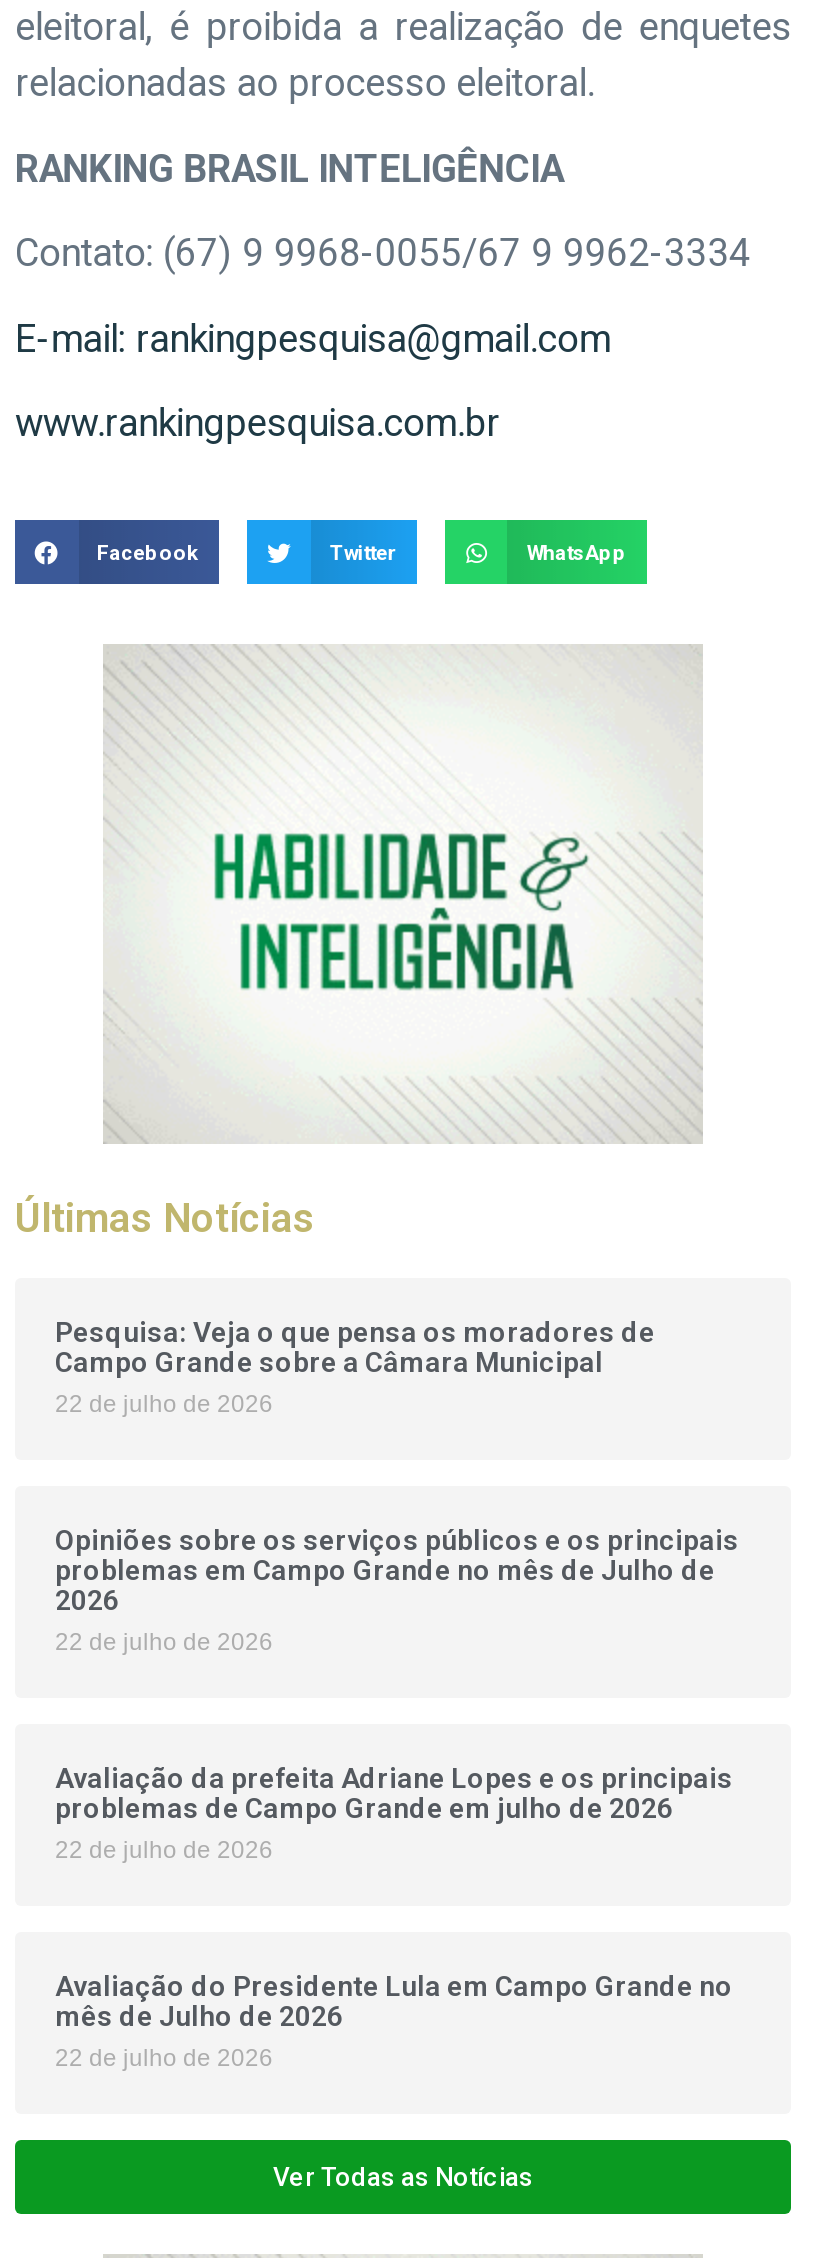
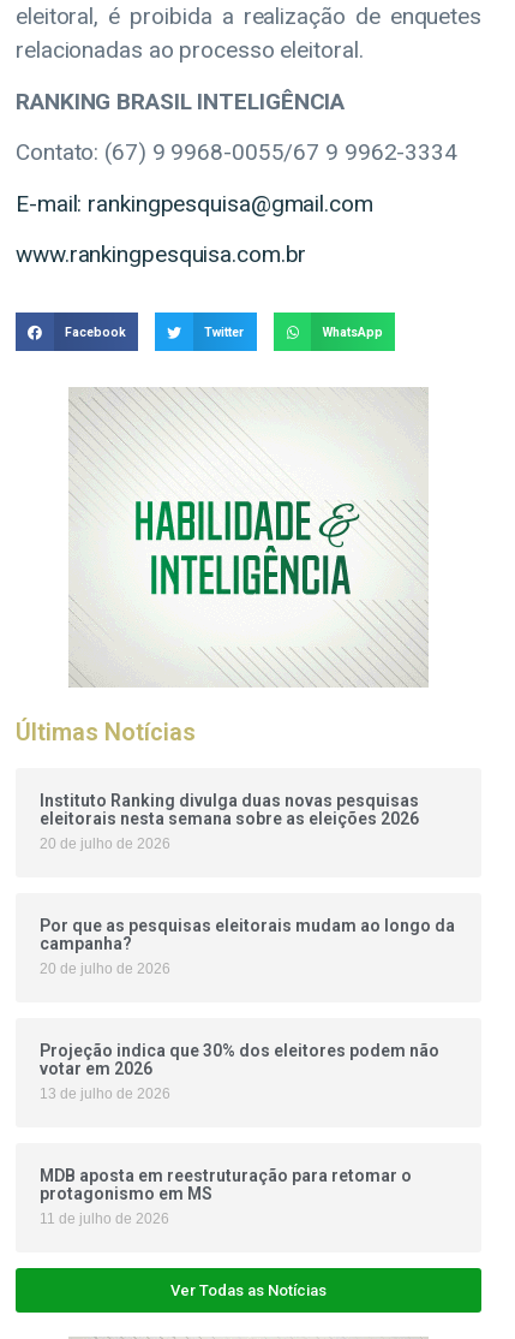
- Pesquisa: Veja o que pensa os moradores de
- Campo Grande sobre a Câmara Municipal
- 22 de julho de 2026
+ Instituto Ranking divulga duas novas pesquisas
+ eleitorais nesta semana sobre as eleições 2026
+ 20 de julho de 2026

- Opiniões sobre os serviços públicos e os principais
- problemas em Campo Grande no mês de Julho de
- 2026
- 22 de julho de 2026
+ Por que as pesquisas eleitorais mudam ao longo da
+ campanha?
+ 20 de julho de 2026

- Avaliação da prefeita Adriane Lopes e os principais
- problemas de Campo Grande em julho de 2026
- 22 de julho de 2026
+ Projeção indica que 30% dos eleitores podem não
+ votar em 2026
+ 13 de julho de 2026

- Avaliação do Presidente Lula em Campo Grande no
- mês de Julho de 2026
- 22 de julho de 2026
+ MDB aposta em reestruturação para retomar o
+ protagonismo em MS
+ 11 de julho de 2026
